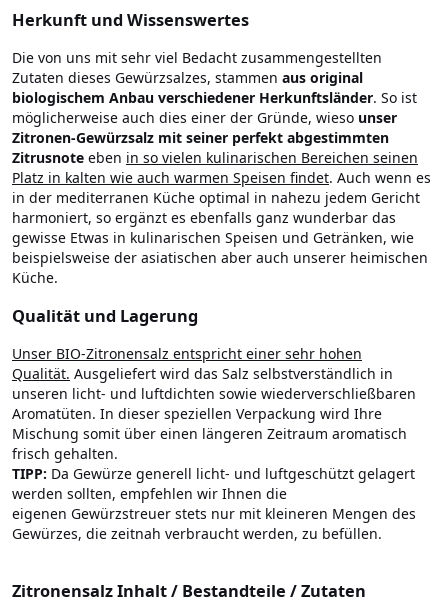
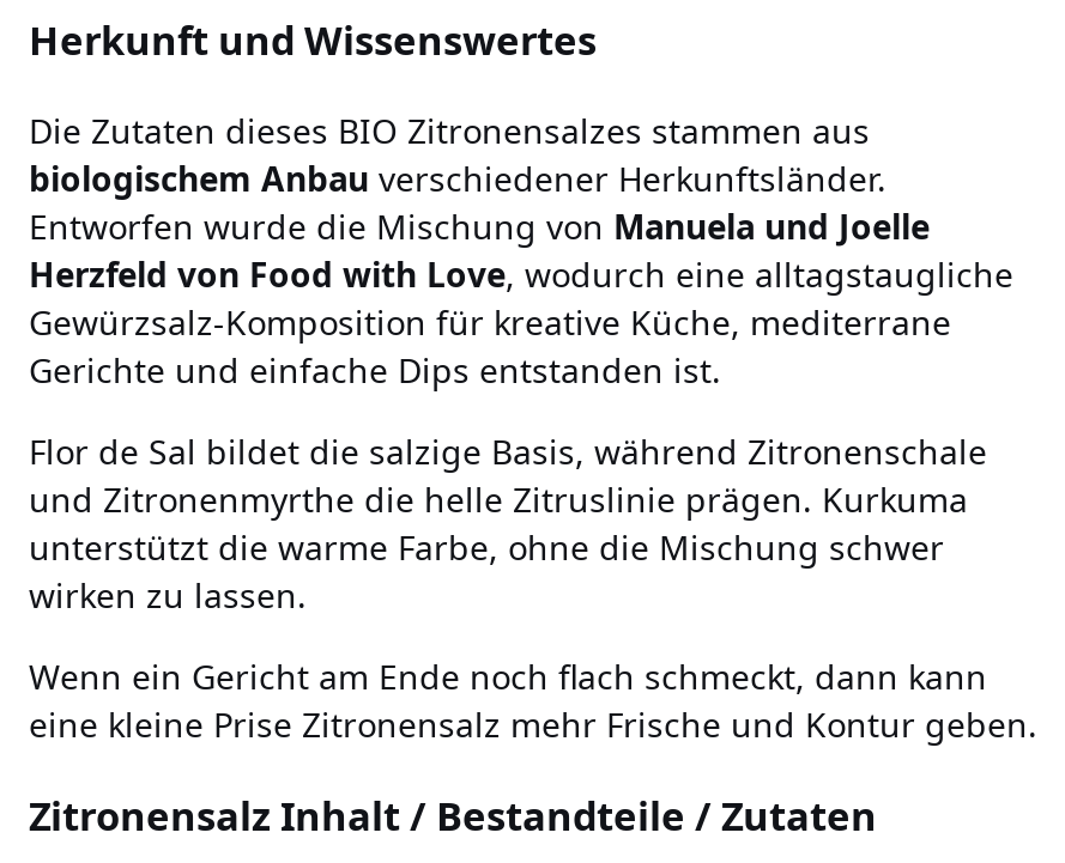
- Die von uns mit sehr viel Bedacht zusammengestellten
- Zutaten dieses Gewürzsalzes, stammen aus original
- biologischem Anbau verschiedener Herkunftsländer. So ist
- möglicherweise auch dies einer der Gründe, wieso unser
- Zitronen-Gewürzsalz mit seiner perfekt abgestimmten
- Zitrusnote eben in so vielen kulinarischen Bereichen seinen
- Platz in kalten wie auch warmen Speisen findet. Auch wenn es
- in der mediterranen Küche optimal in nahezu jedem Gericht
- harmoniert, so ergänzt es ebenfalls ganz wunderbar das
- gewisse Etwas in kulinarischen Speisen und Getränken, wie
- beispielsweise der asiatischen aber auch unserer heimischen
- Küche.
+ Die Zutaten dieses BIO Zitronensalzes stammen aus
+ biologischem Anbau verschiedener Herkunftsländer.
+ Entworfen wurde die Mischung von Manuela und Joelle
+ Herzfeld von Food with Love, wodurch eine alltagstaugliche
+ Gewürzsalz-Komposition für kreative Küche, mediterrane
+ Gerichte und einfache Dips entstanden ist.

- Qualität und Lagerung
+ Flor de Sal bildet die salzige Basis, während Zitronenschale
+ und Zitronenmyrthe die helle Zitruslinie prägen. Kurkuma
+ unterstützt die warme Farbe, ohne die Mischung schwer
+ wirken zu lassen.

- Unser BIO-Zitronensalz entspricht einer sehr hohen
- Qualität. Ausgeliefert wird das Salz selbstverständlich in
- unseren licht- und luftdichten sowie wiederverschließbaren
- Aromatüten. In dieser speziellen Verpackung wird Ihre
- Mischung somit über einen längeren Zeitraum aromatisch
- frisch gehalten.
- TIPP: Da Gewürze generell licht- und luftgeschützt gelagert
- werden sollten, empfehlen wir Ihnen die
- eigenen Gewürzstreuer stets nur mit kleineren Mengen des
- Gewürzes, die zeitnah verbraucht werden, zu befüllen.
+ Wenn ein Gericht am Ende noch flach schmeckt, dann kann
+ eine kleine Prise Zitronensalz mehr Frische und Kontur geben.
